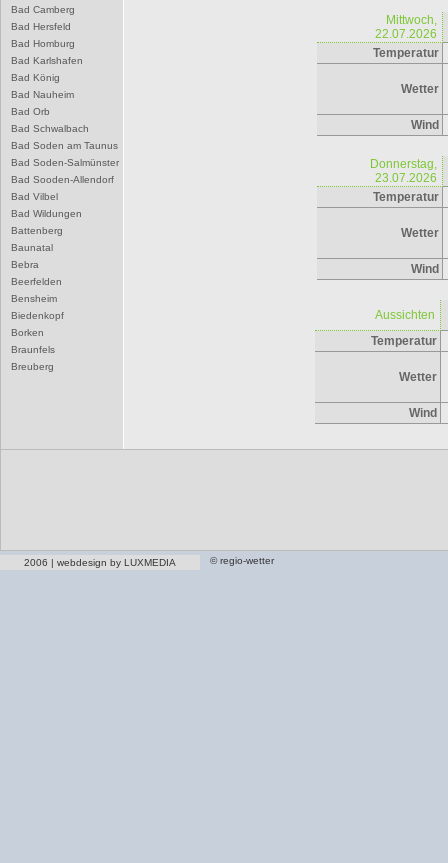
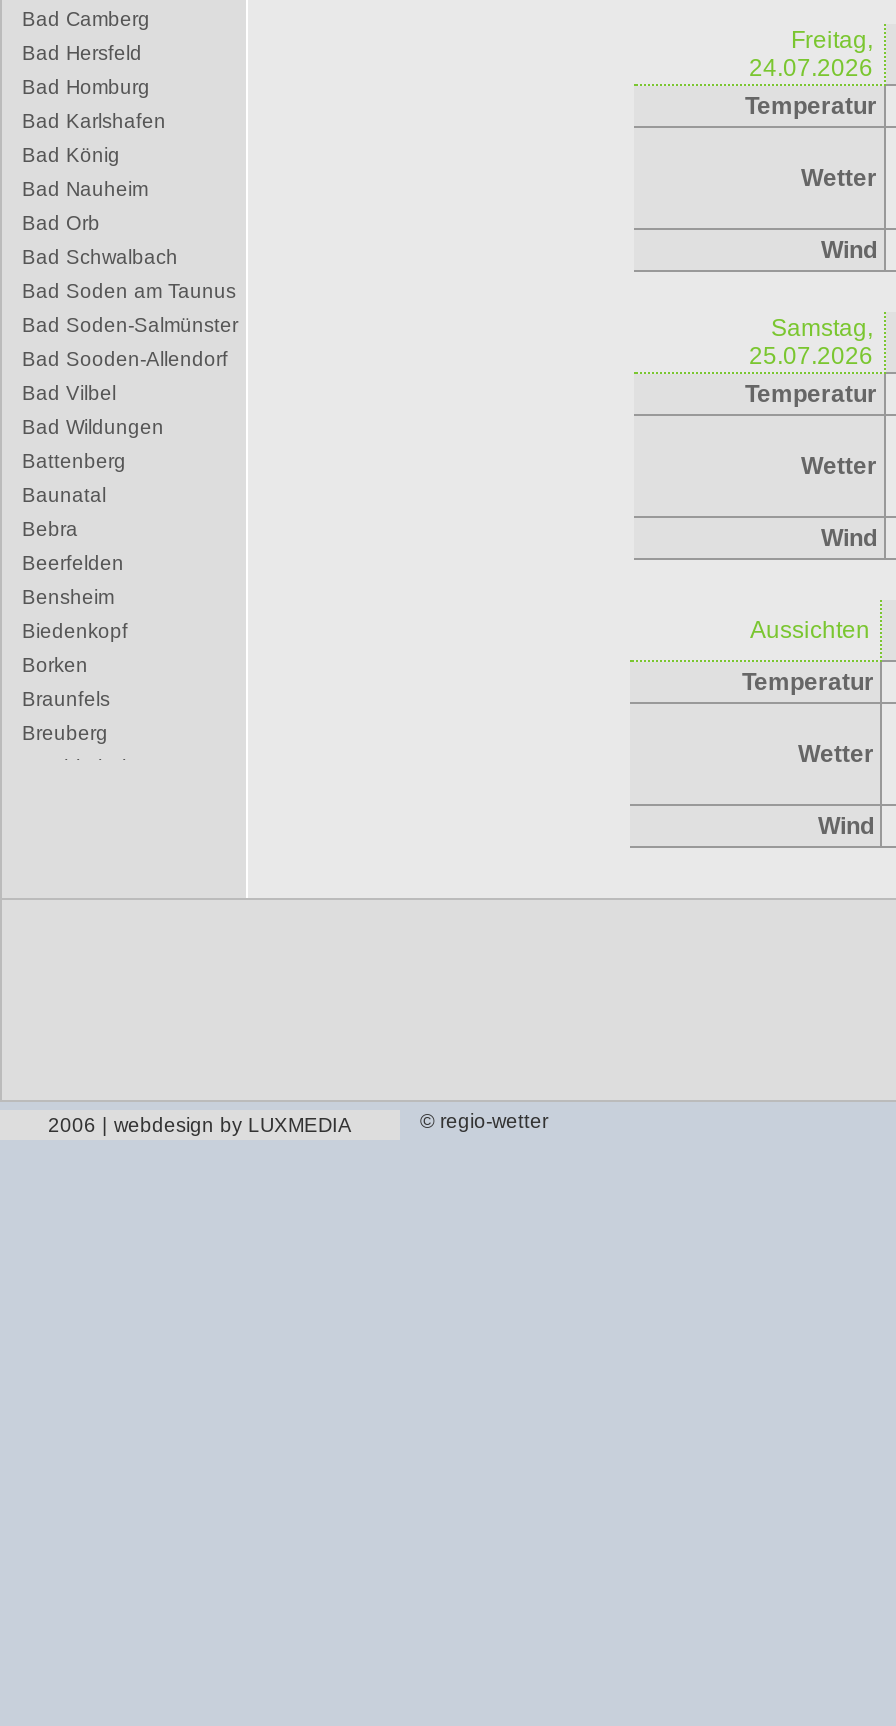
- Mittwoch,
- 22.07.2026
+ Freitag,
+ 24.07.2026

- Donnerstag,
- 23.07.2026
+ Samstag,
+ 25.07.2026
